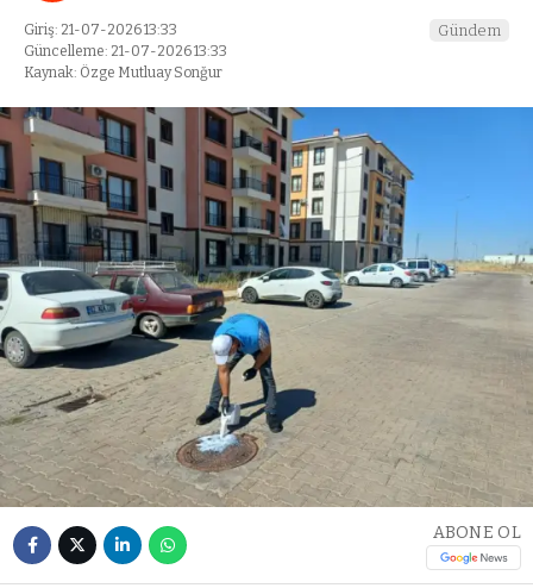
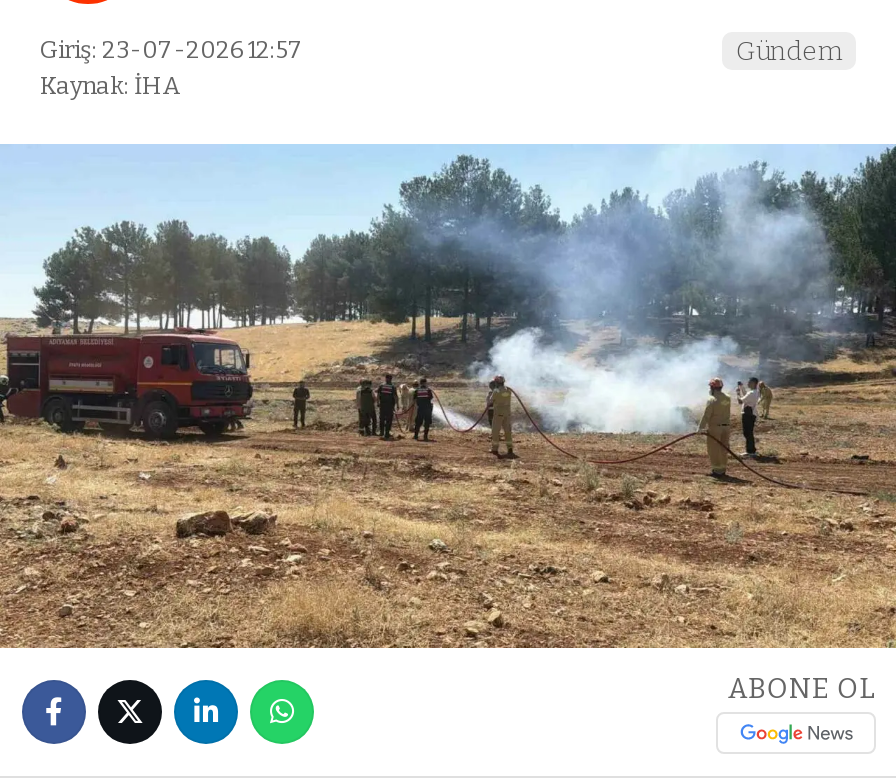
- Giriş: 21-07-2026 13:33
- Güncelleme: 21-07-2026 13:33
- Kaynak: Özge Mutluay Sonğur
+ Giriş: 23-07-2026 12:57
+ Kaynak: İHA

- [image]
+ [image]
